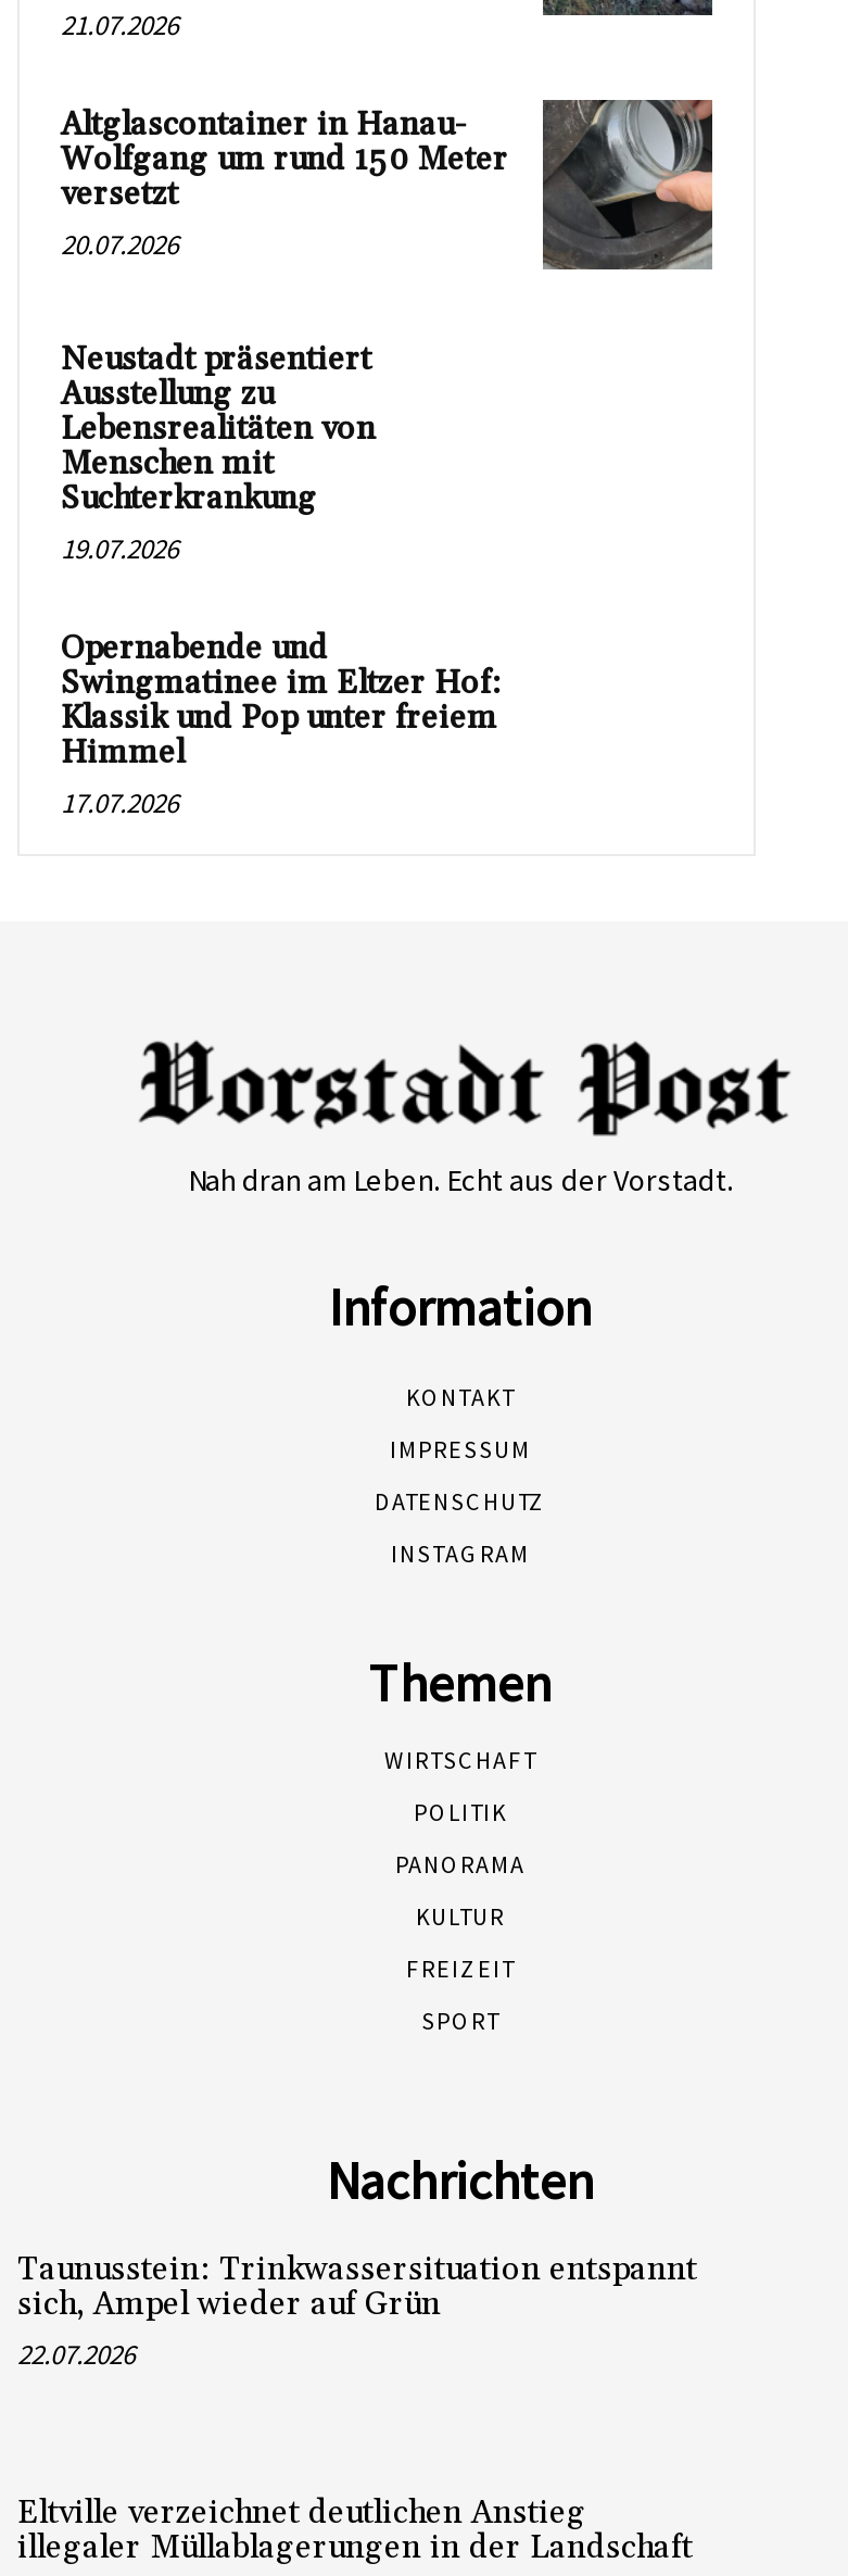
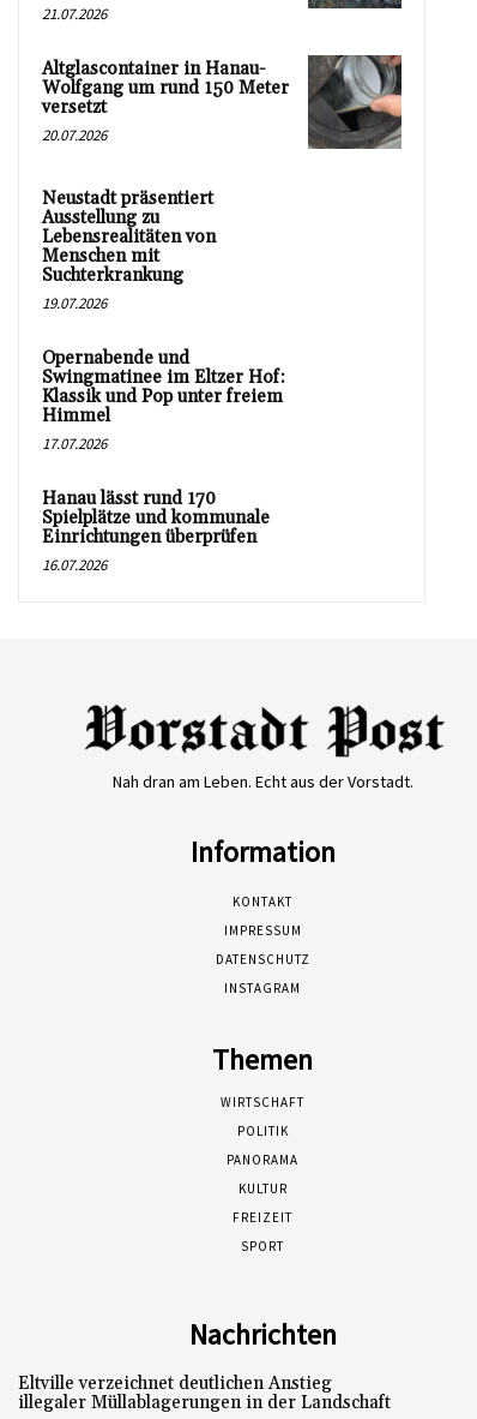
+ Hanau lässt rund 170
+ Spielplätze und kommunale
+ Einrichtungen überprüfen
+ 16.07.2026

moved down: Nah dran am Leben. Echt aus der Vorstadt. | Information | KONTAKT | ... | SPORT | Nachrichten

- Taunusstein: Trinkwassersituation entspannt
- sich, Ampel wieder auf Grün
- 22.07.2026
